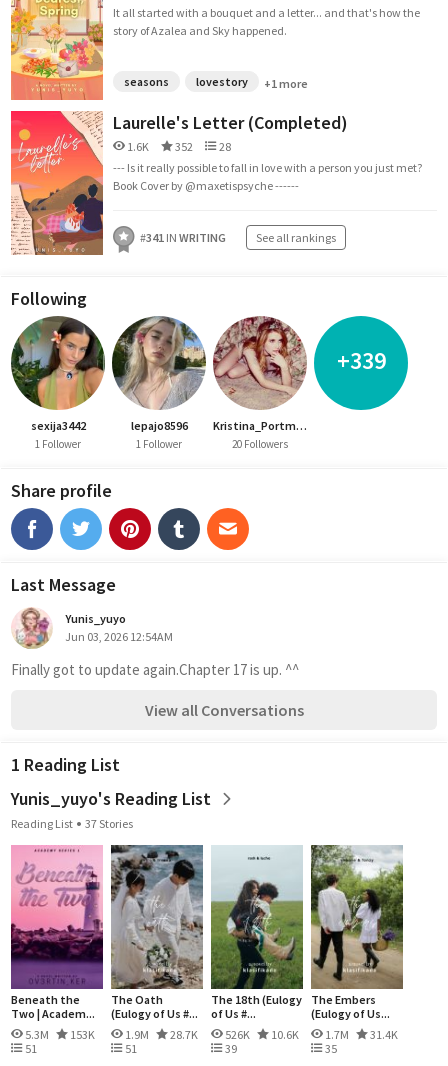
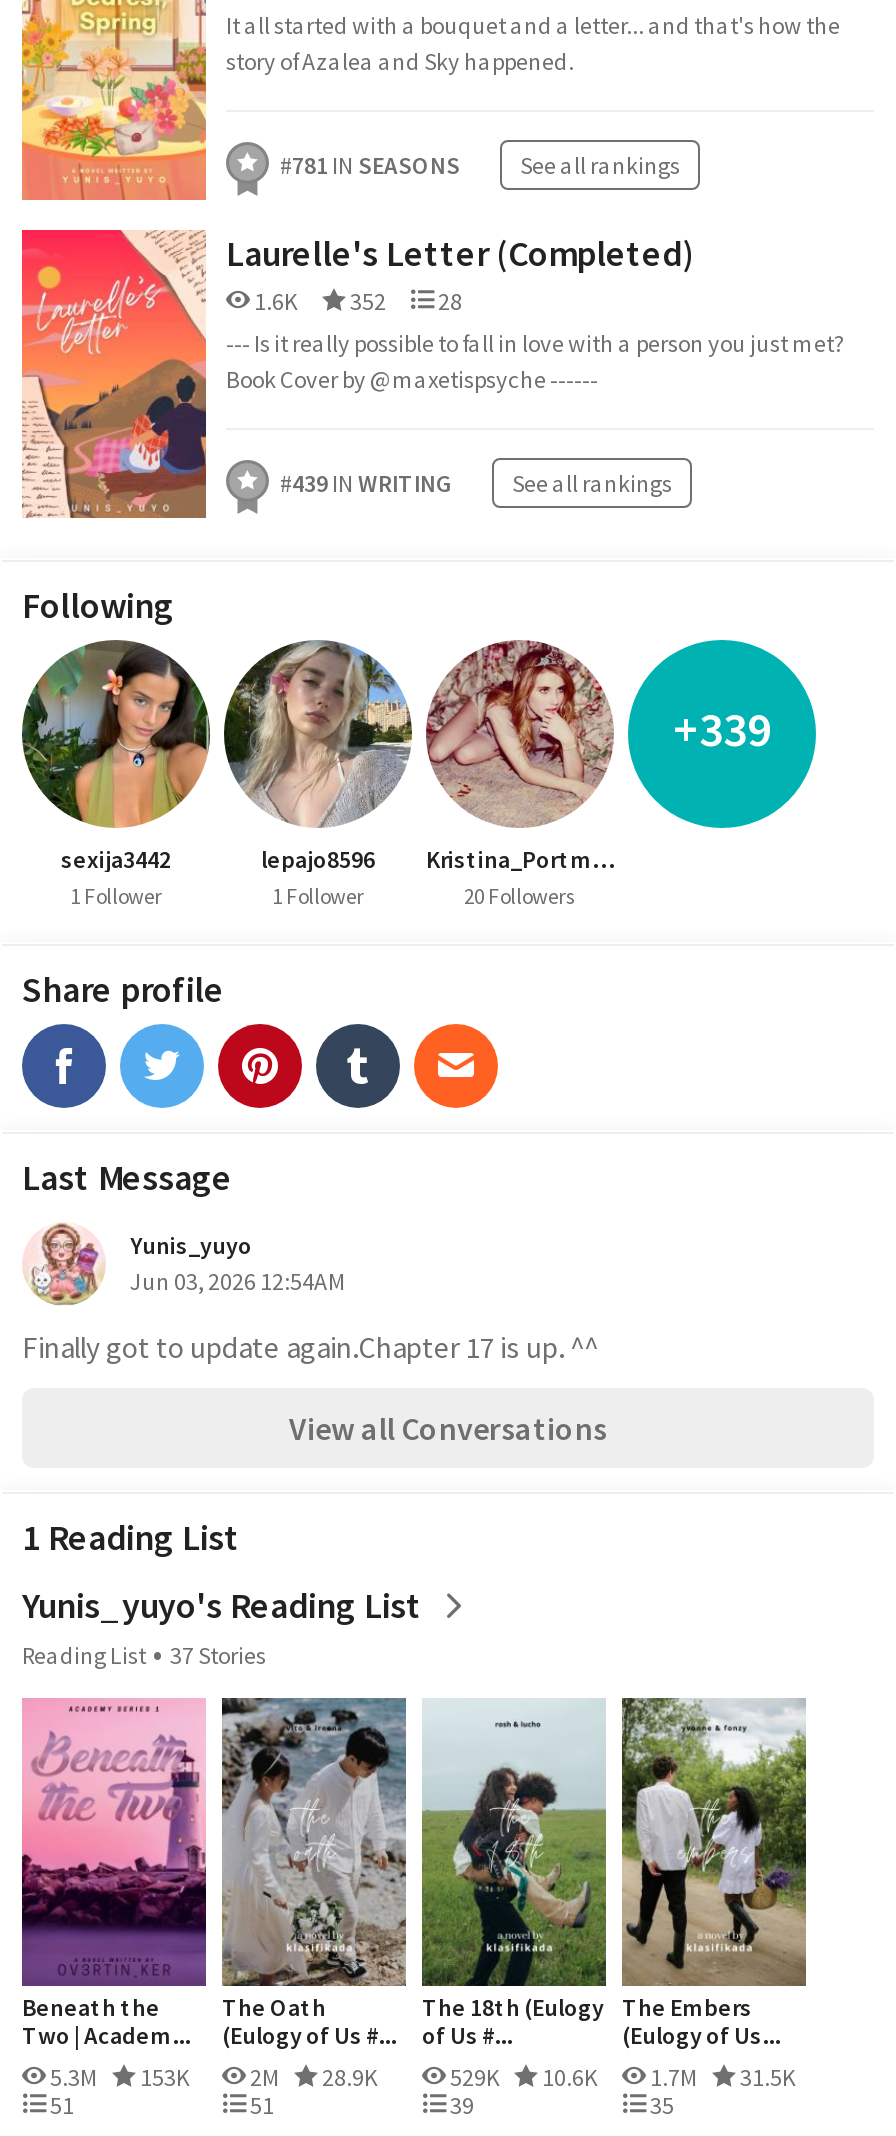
- seasons
- lovestory
- +1 more
+ #781 IN SEASONS
+ See all rankings

- #341 IN WRITING See all rankings
+ #439 IN WRITING See all rankings

- 1.9M
- 28.7K
+ 2M
+ 28.9K

- 526K
+ 529K

- 31.4K
+ 31.5K
